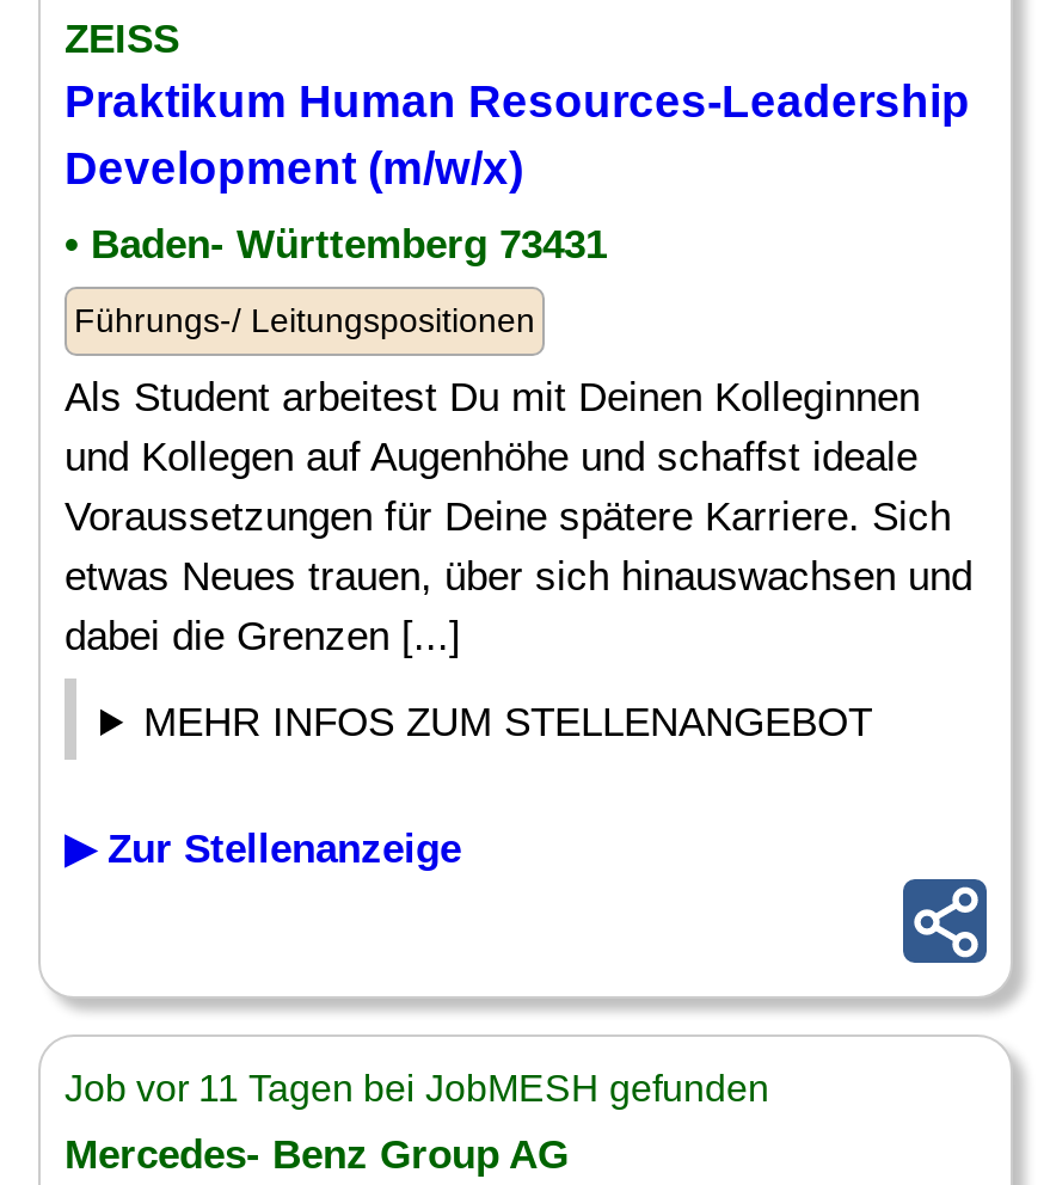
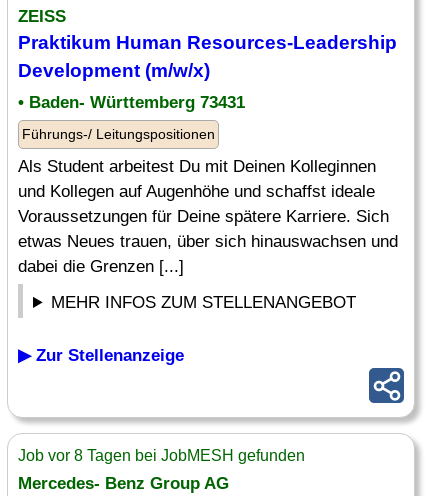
- Job vor 11 Tagen bei JobMESH gefunden
+ Job vor 8 Tagen bei JobMESH gefunden
